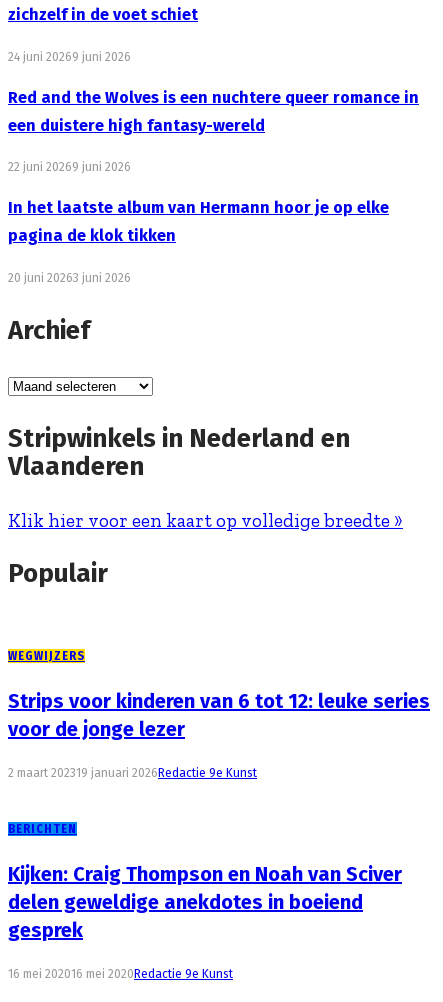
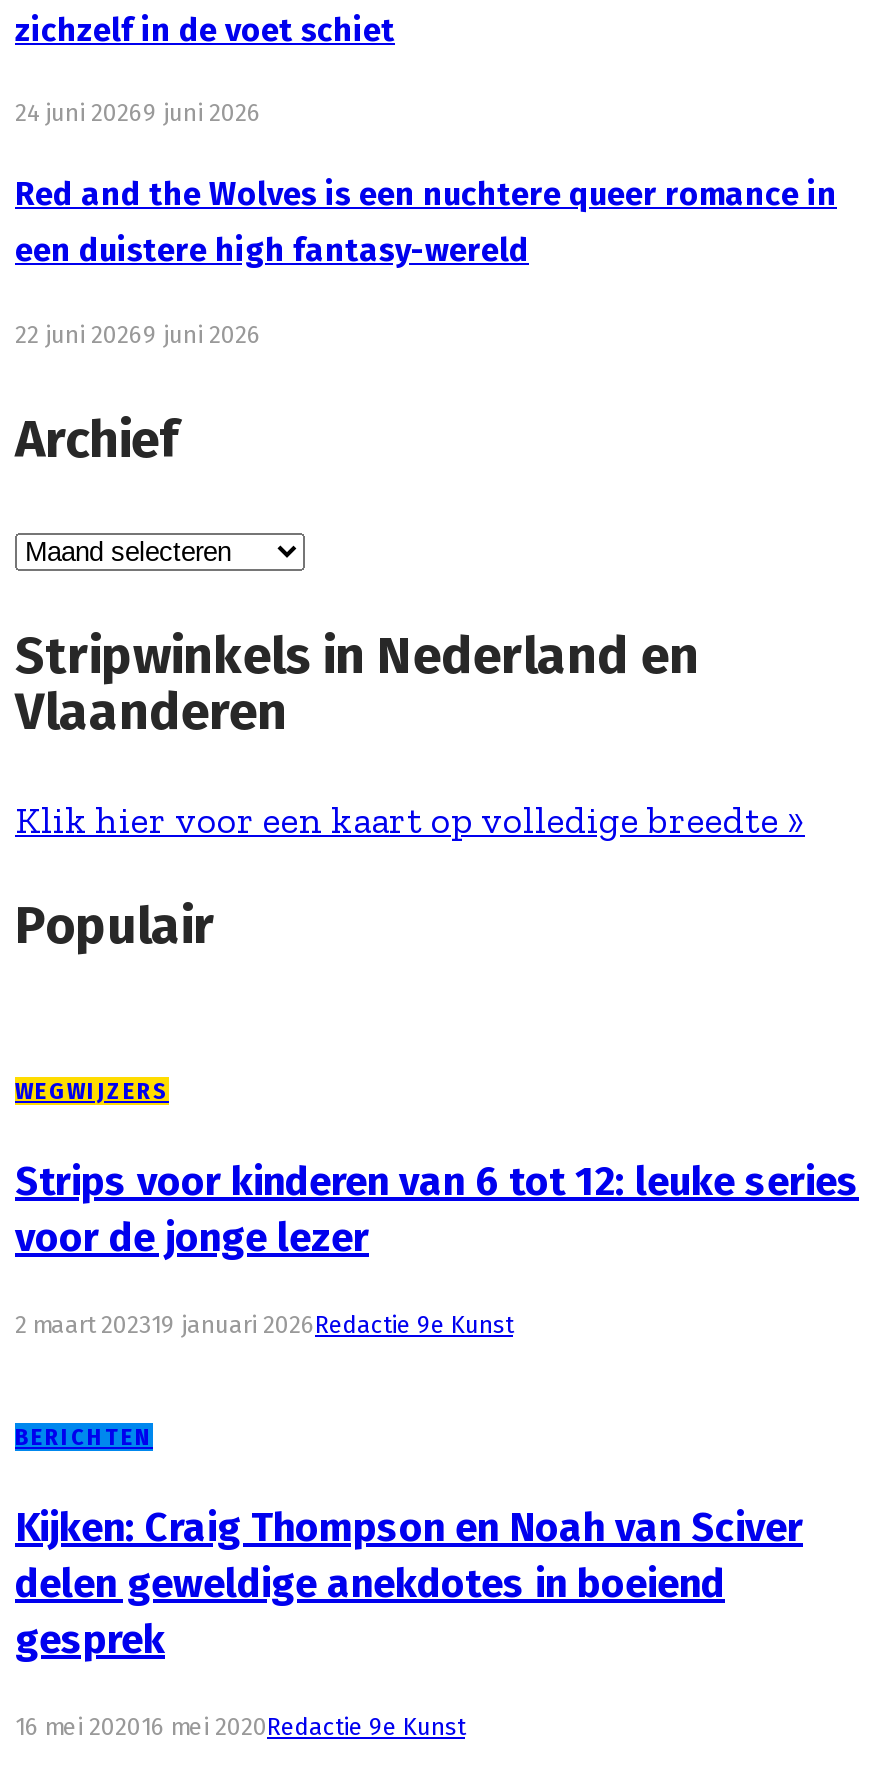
- In het laatste album van Hermann hoor je op elke
- pagina de klok tikken
- 20 juni 20263 juni 2026
